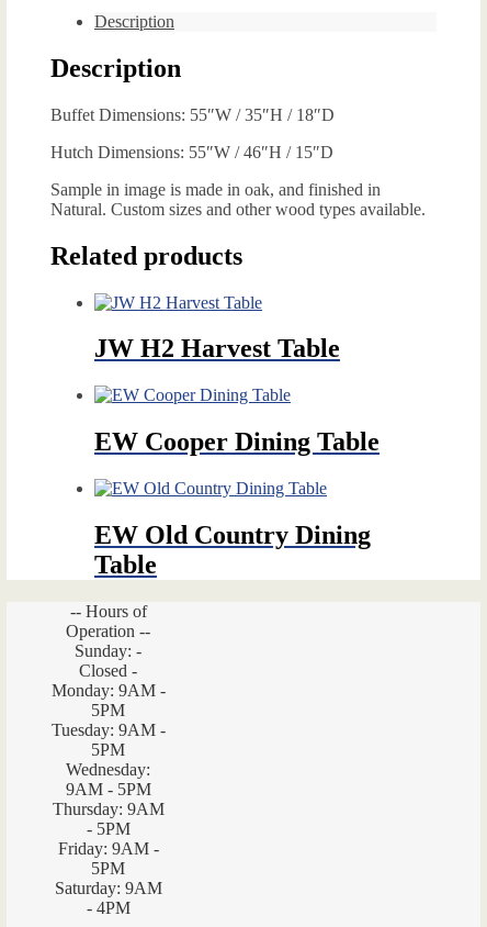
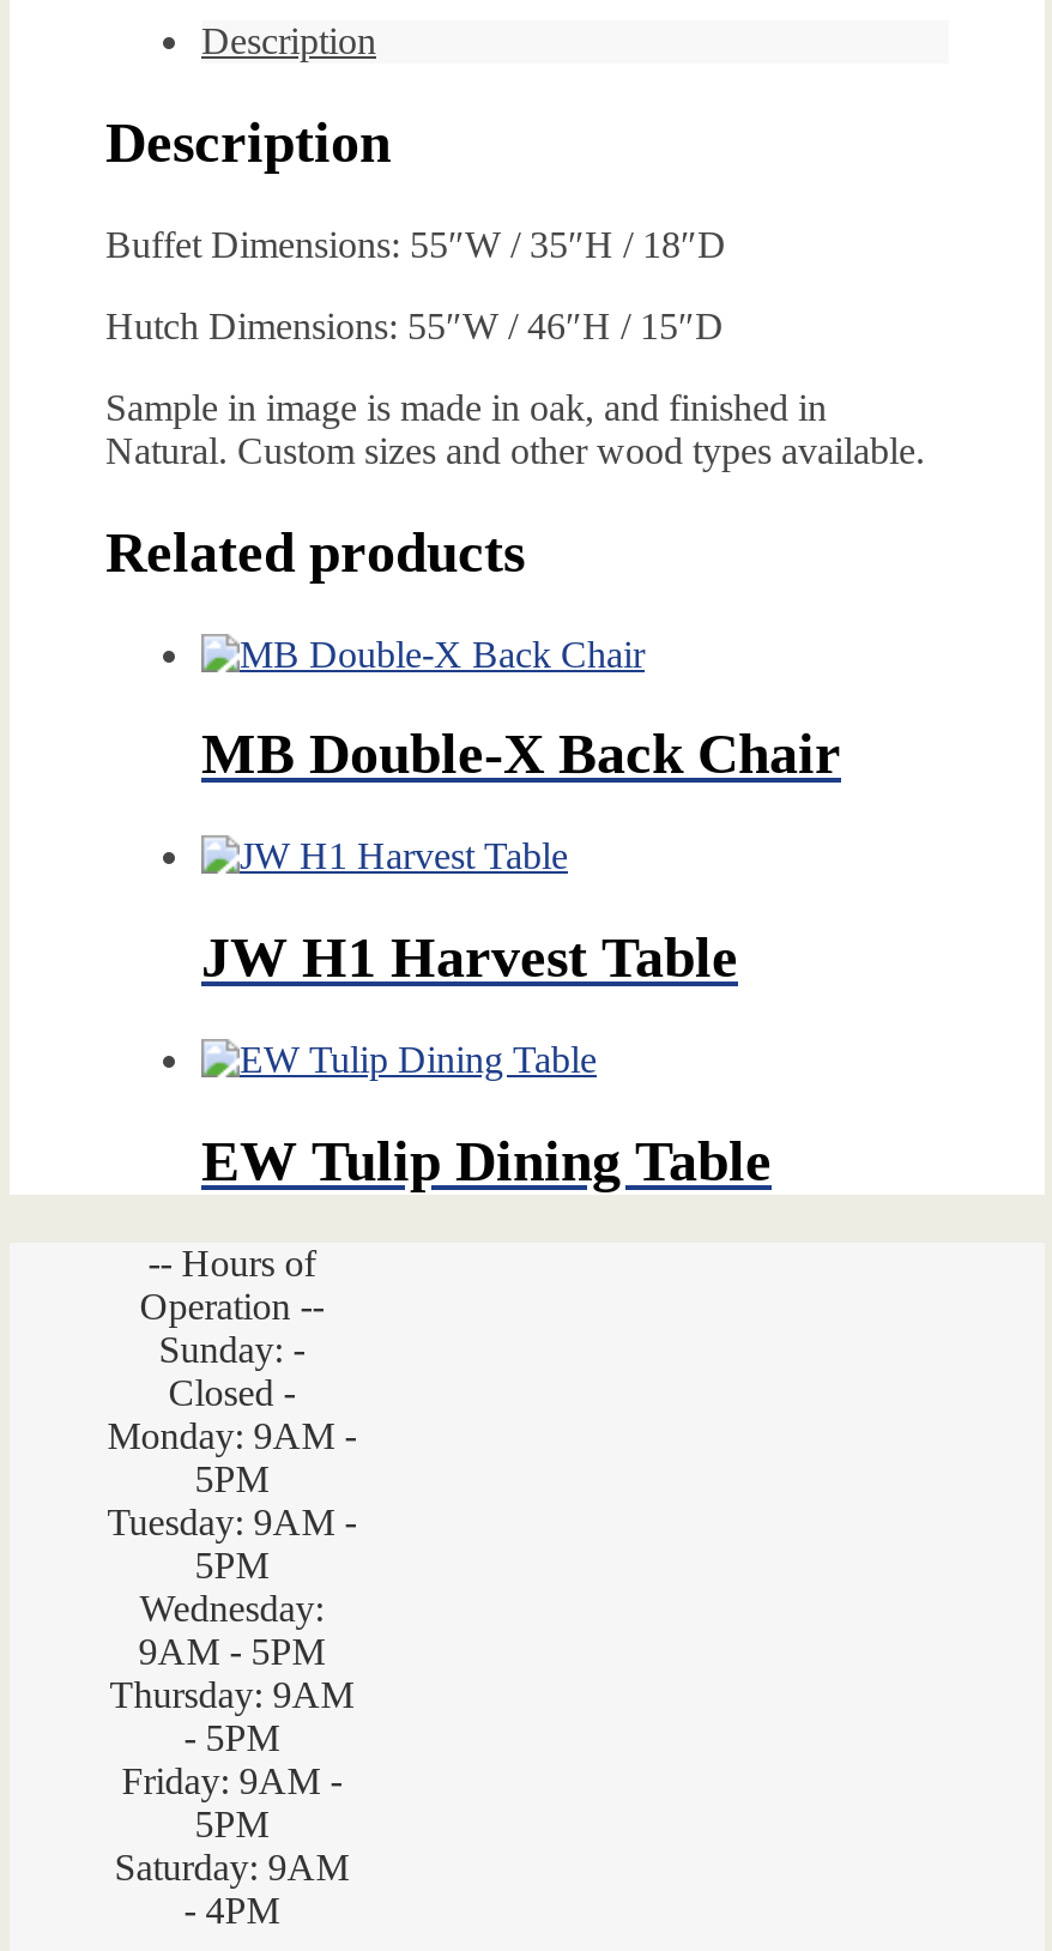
- JW H2 Harvest Table
+ MB Double-X Back Chair

- EW Cooper Dining Table
+ JW H1 Harvest Table

- EW Old Country Dining
- Table
+ EW Tulip Dining Table
